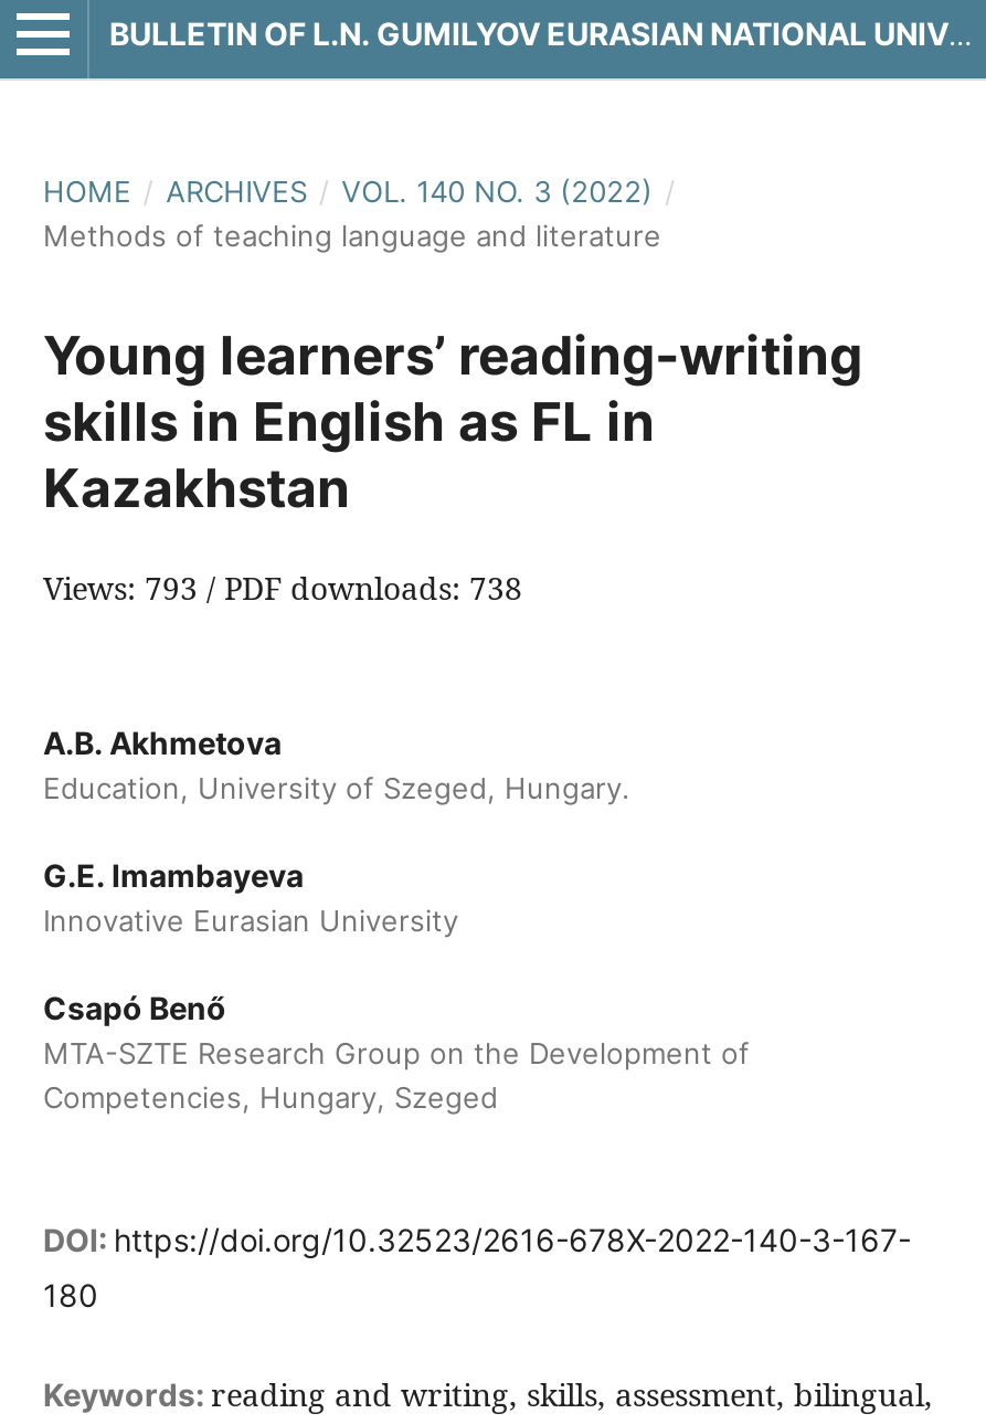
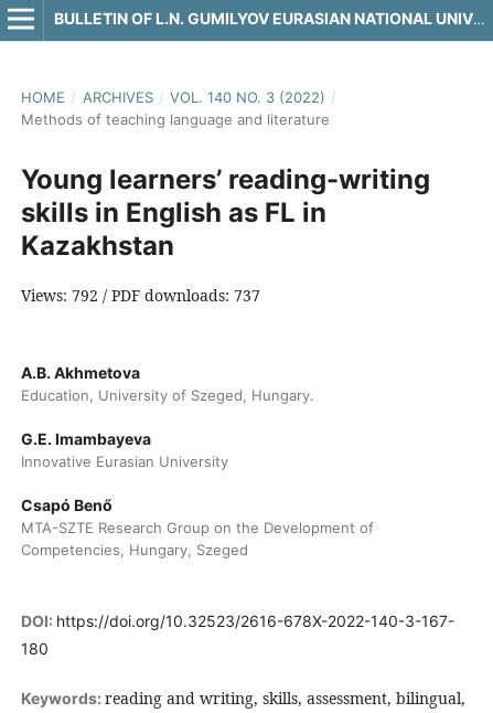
- Views: 793 / PDF downloads: 738
+ Views: 792 / PDF downloads: 737
